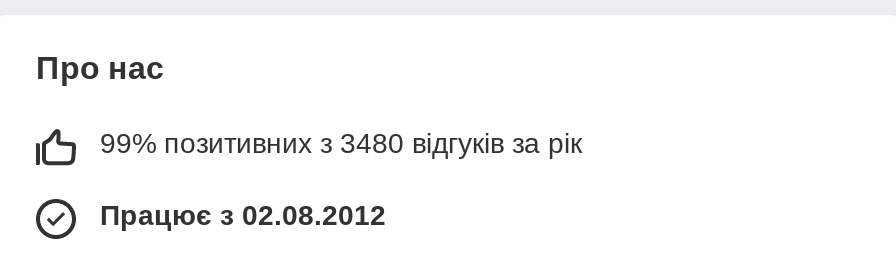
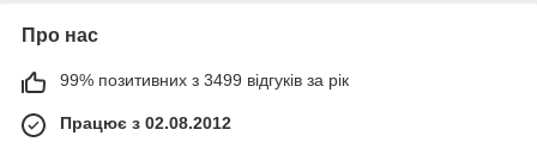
- 99% позитивних з 3480 відгуків за рік
+ 99% позитивних з 3499 відгуків за рік
